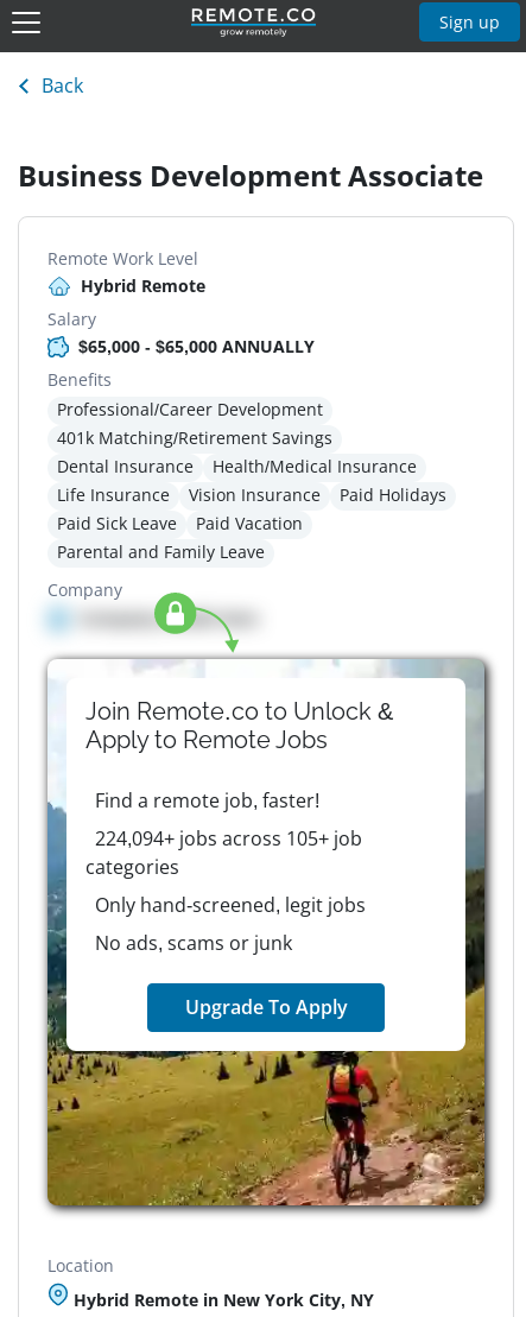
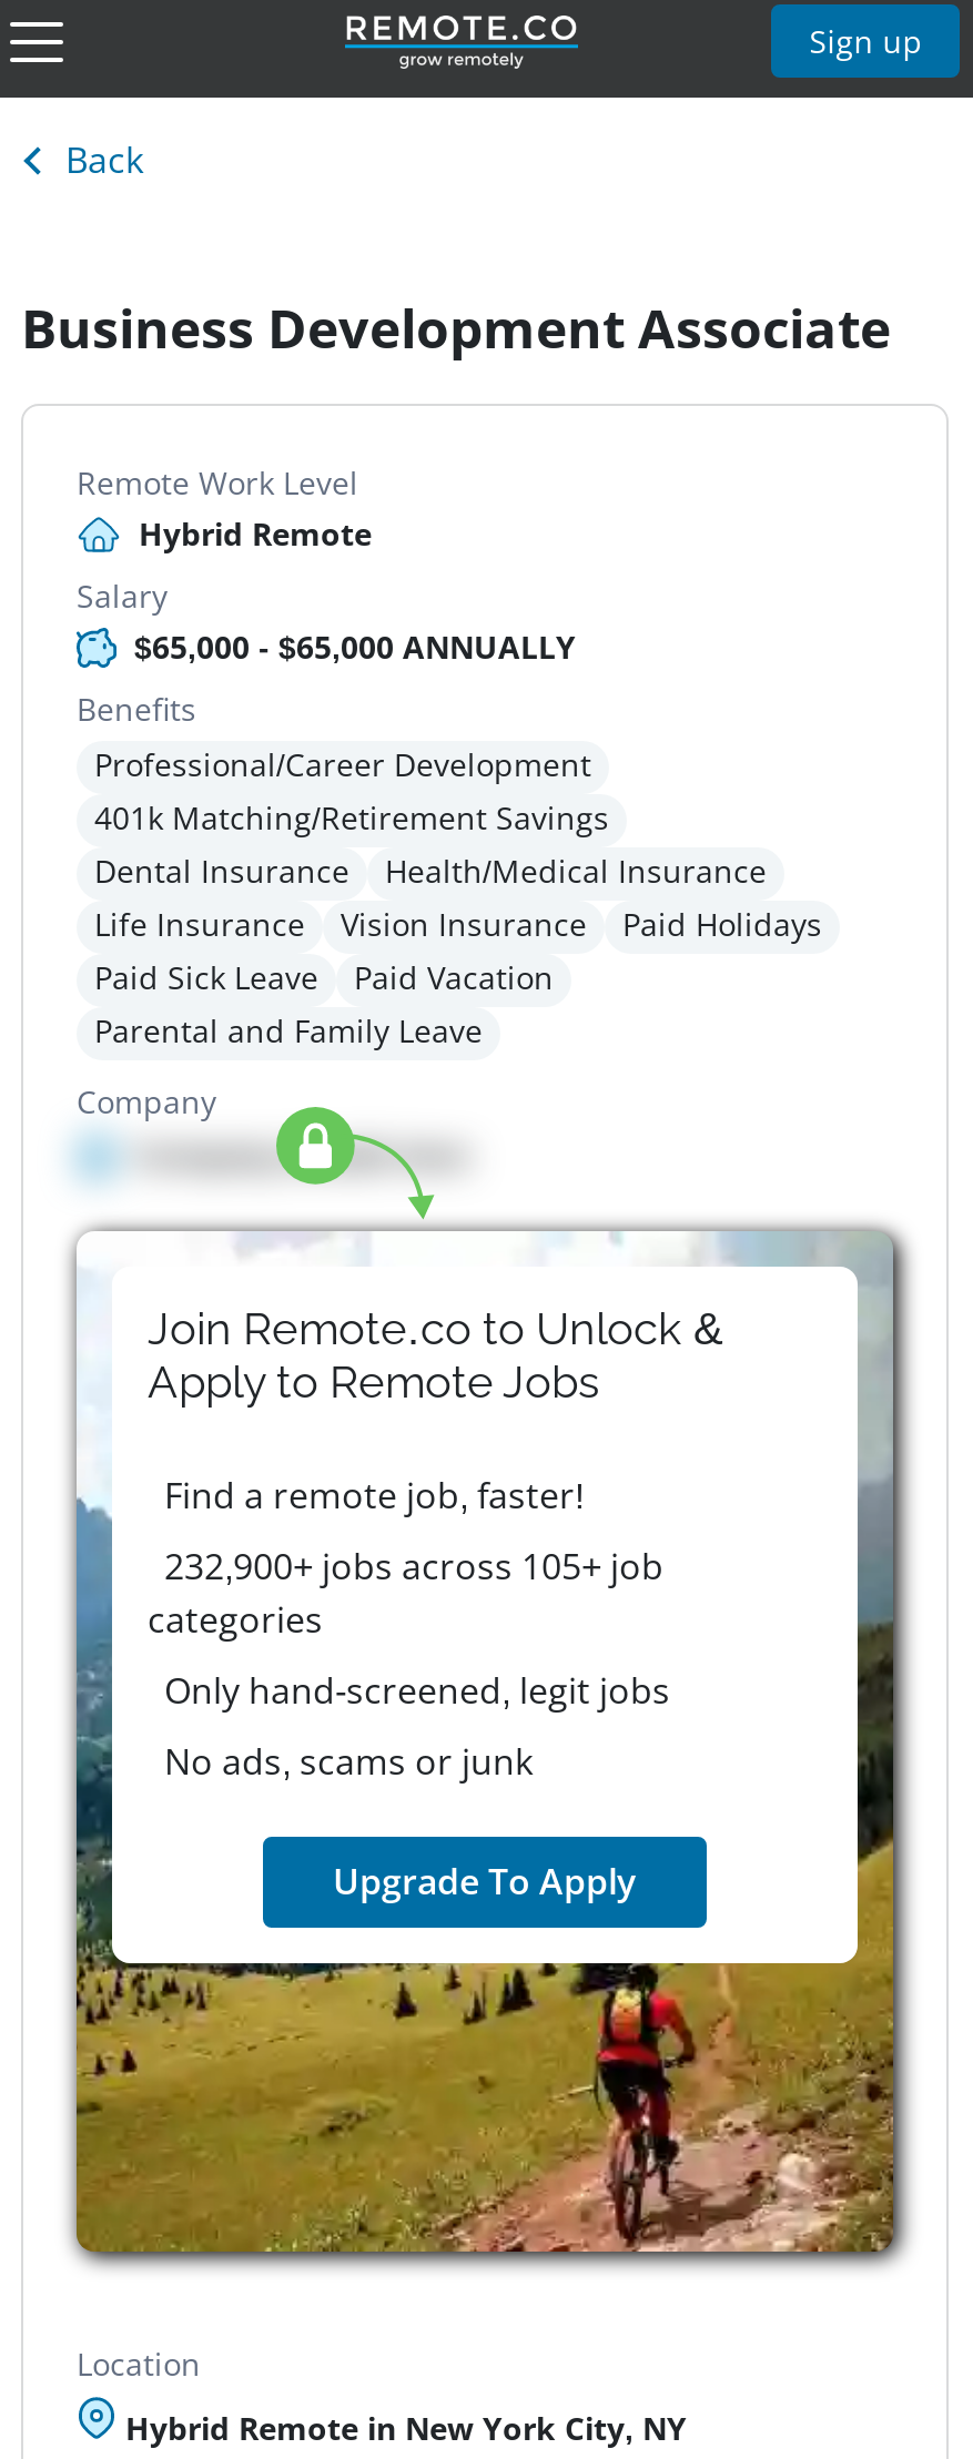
- 224,094+ jobs across 105+ job
+ 232,900+ jobs across 105+ job
